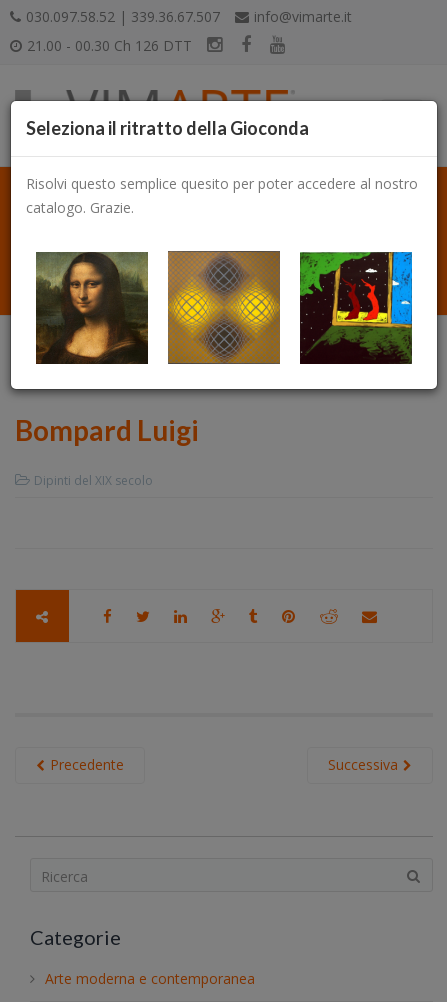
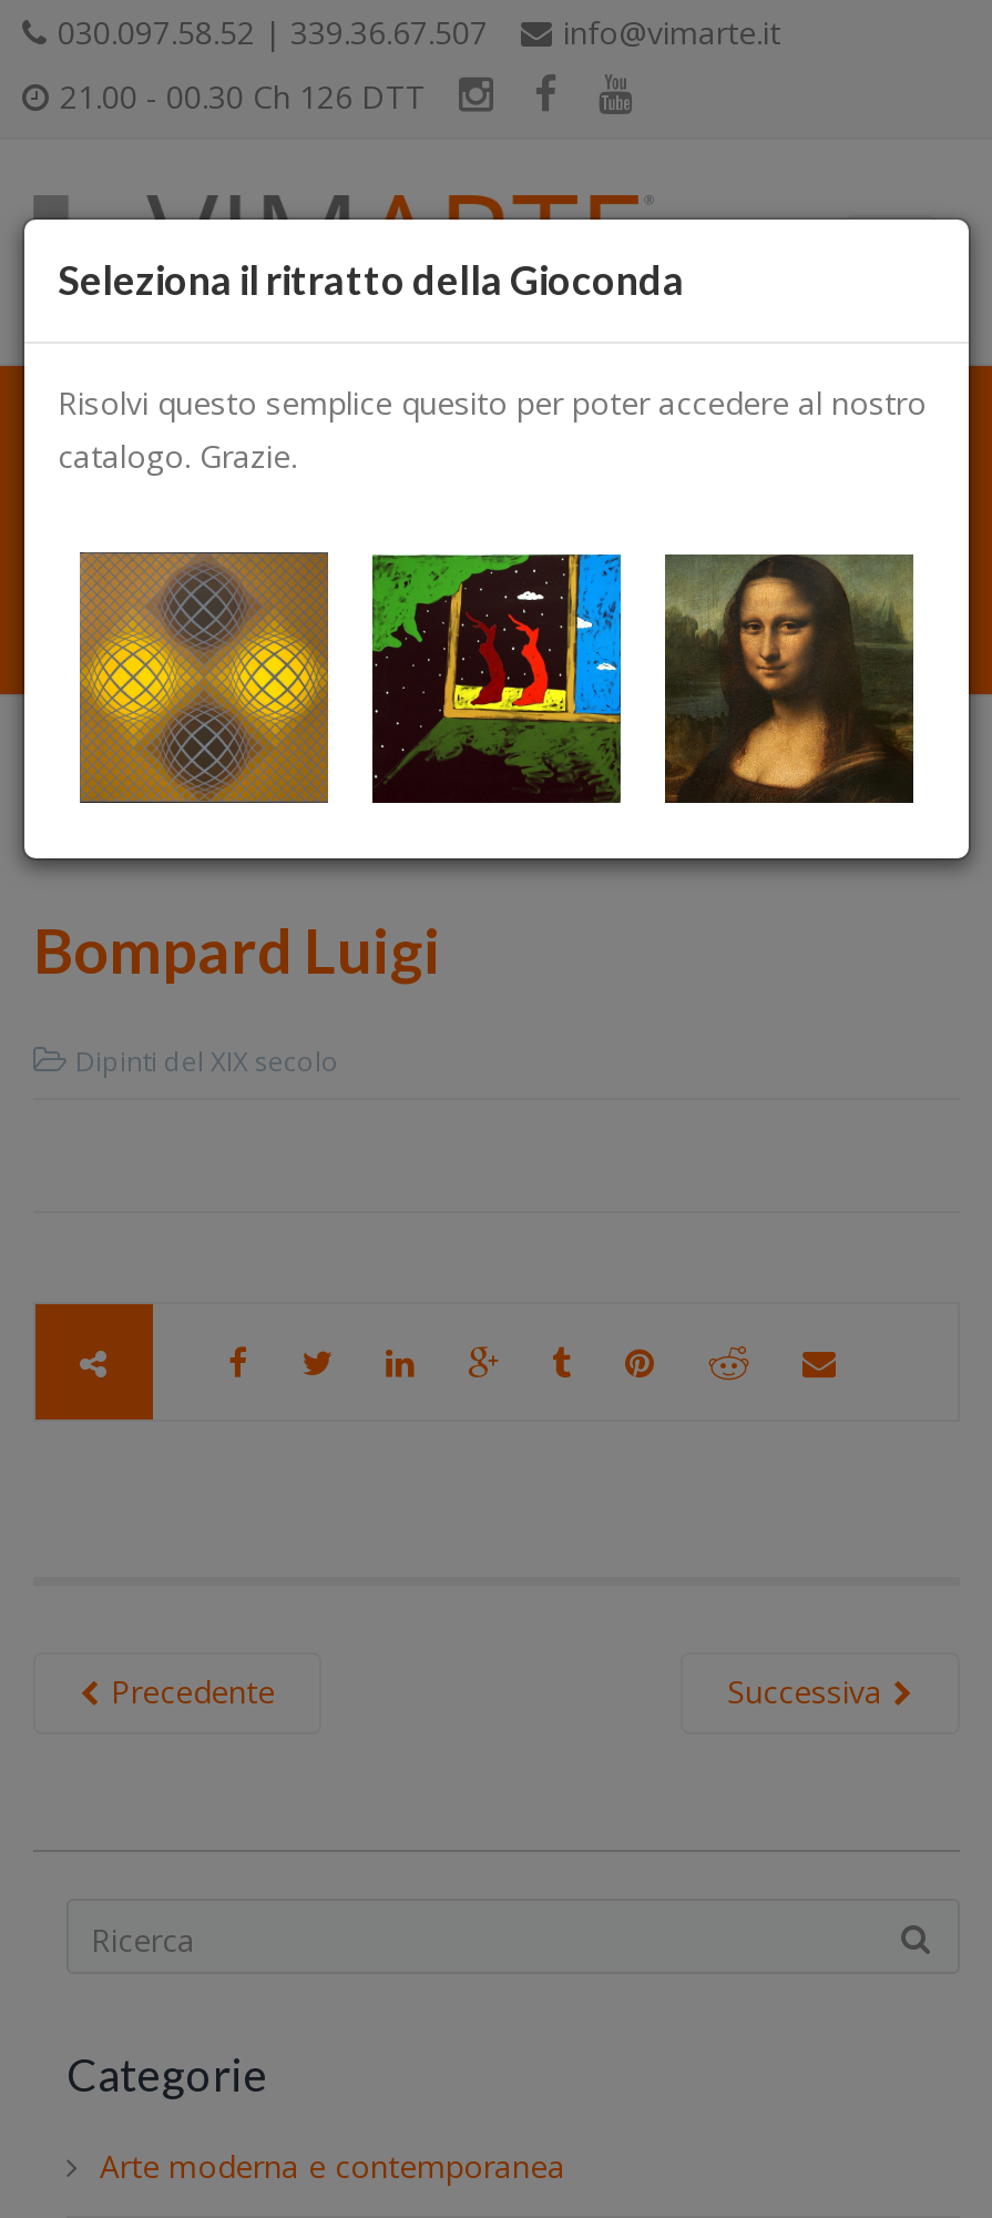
- [image]
+ [image]

- [image]
+ [image]

- [image]
+ [image]
